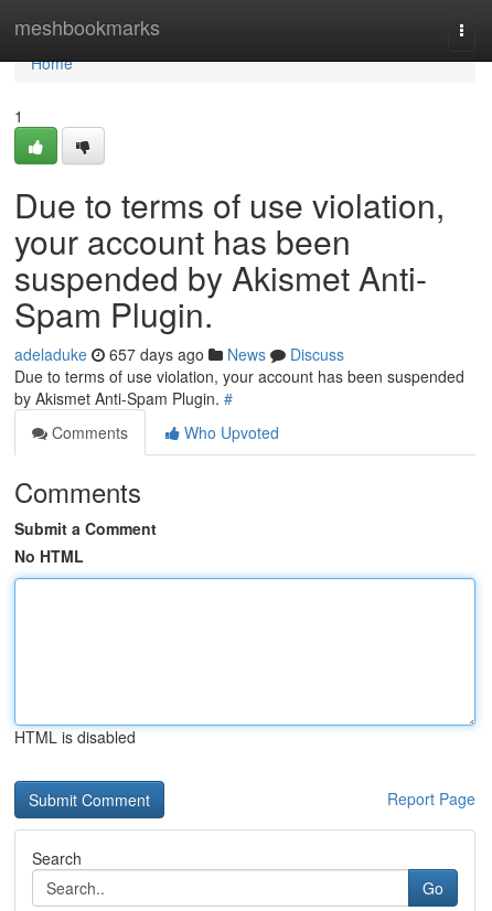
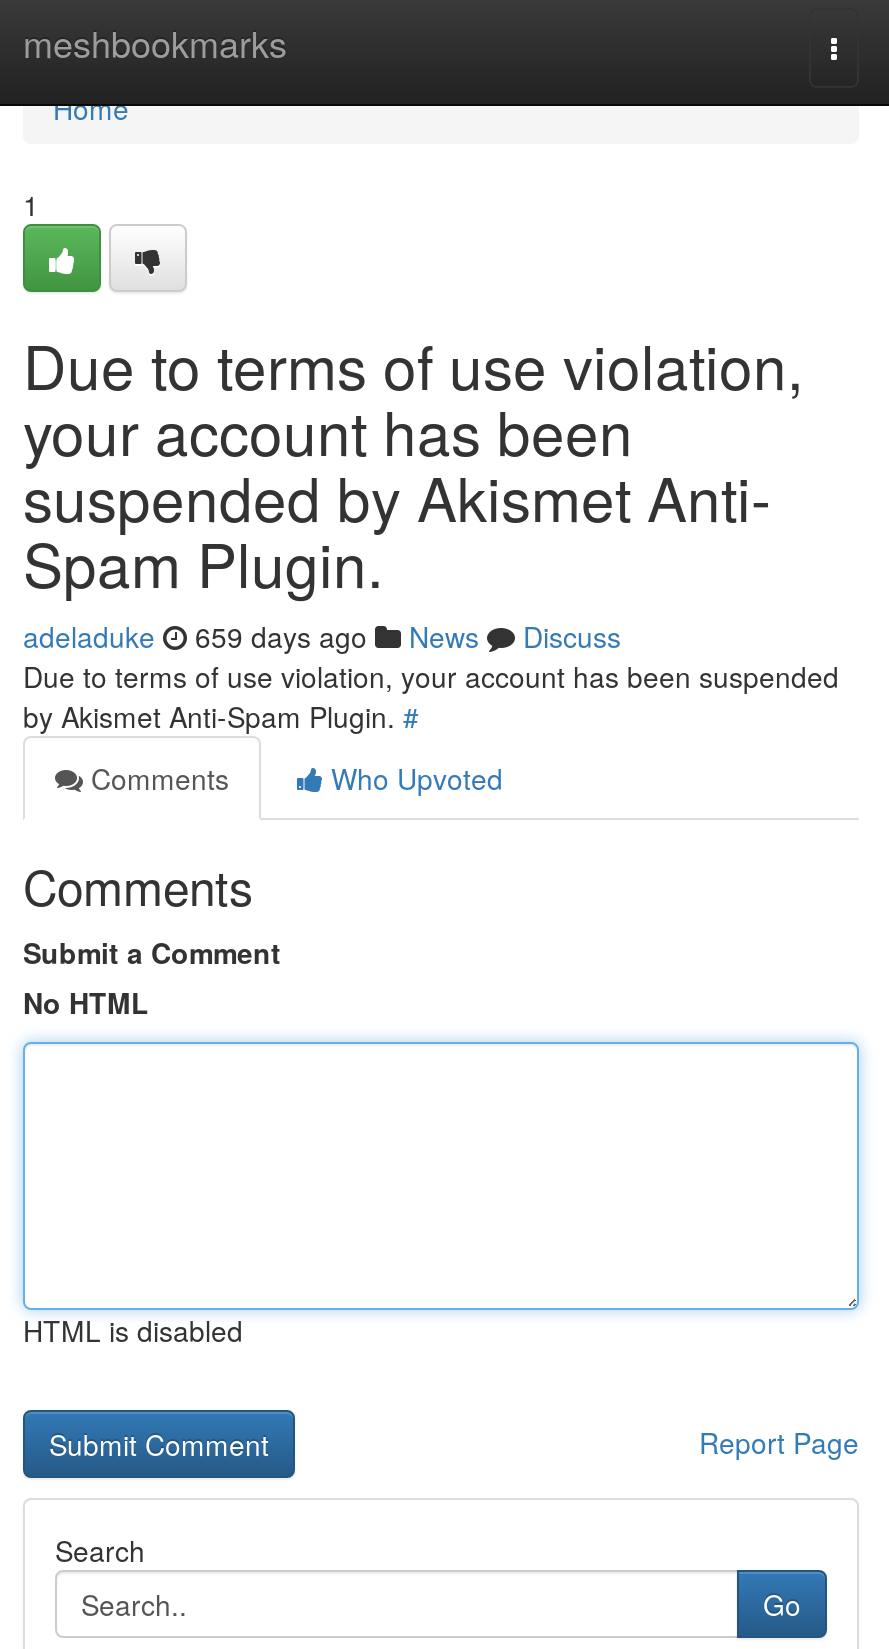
- adeladuke 657 days ago News Discuss
+ adeladuke 659 days ago News Discuss
